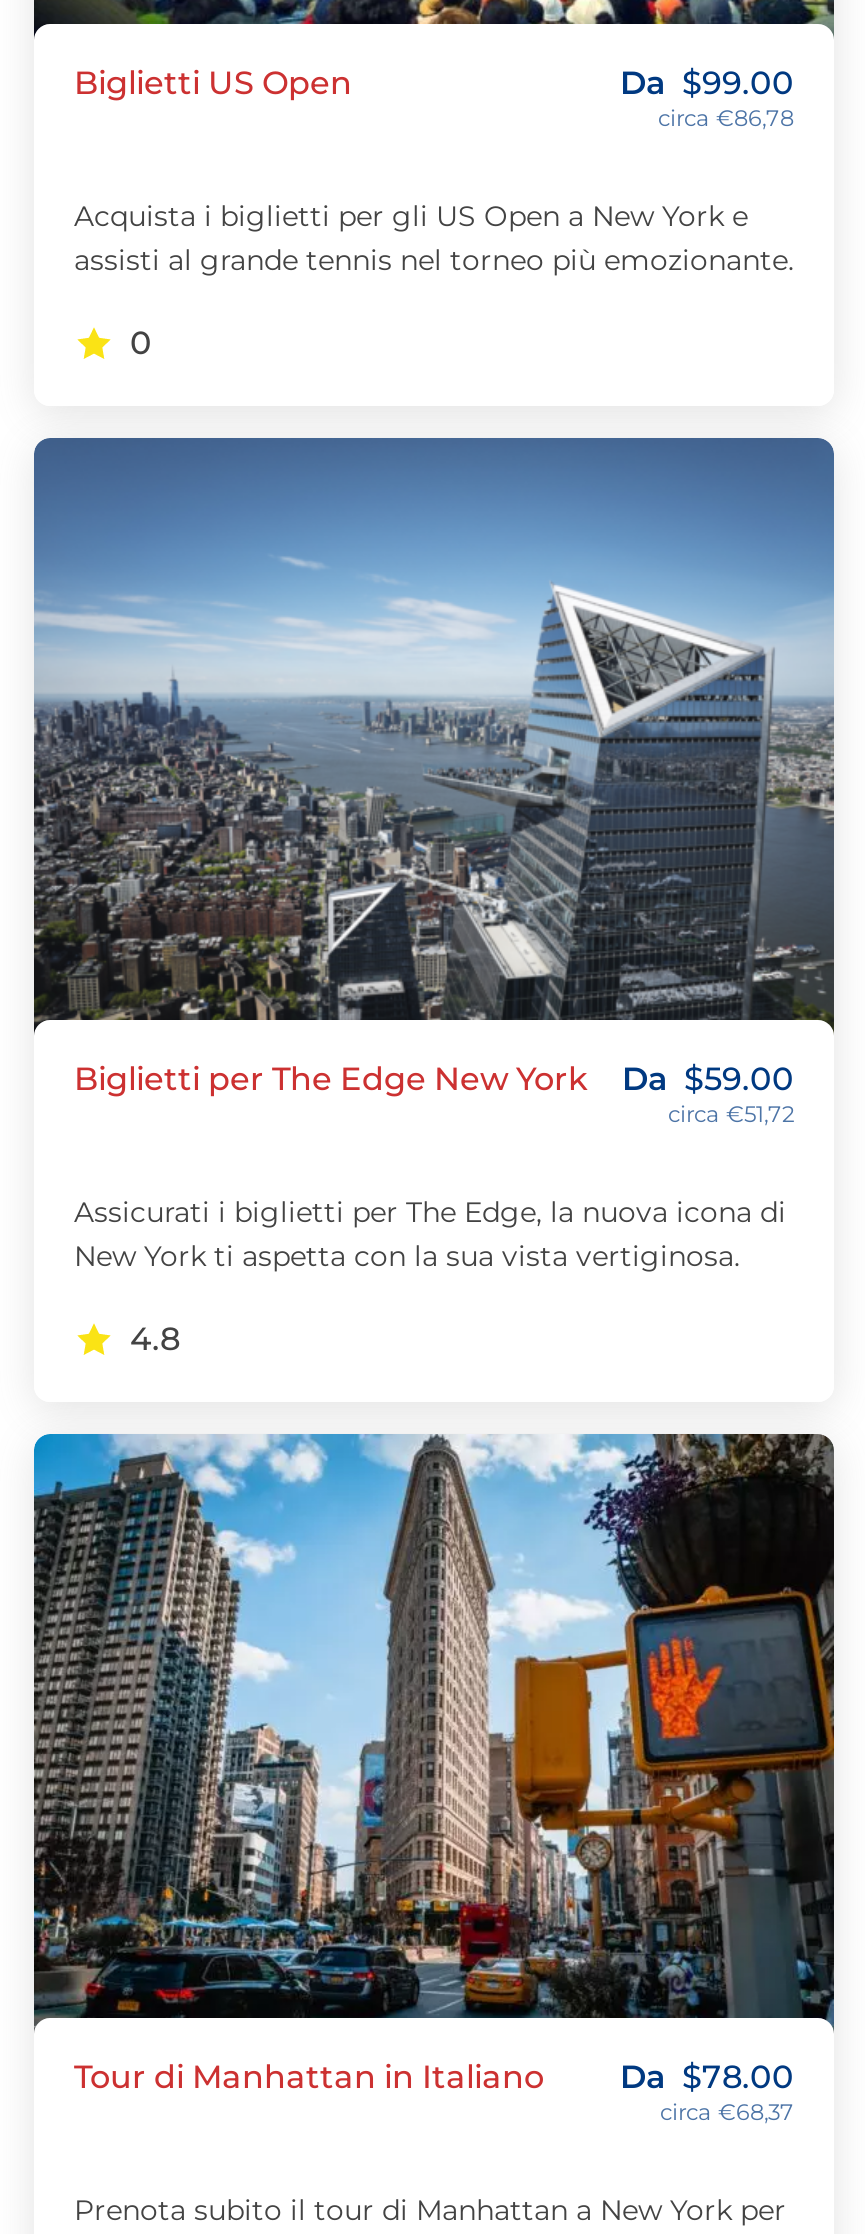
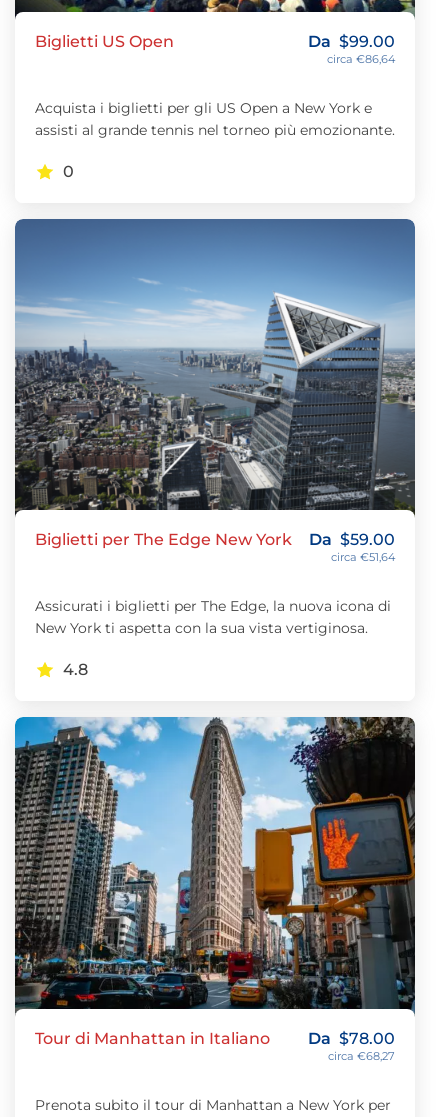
- circa €86,78
+ circa €86,64

- circa €51,72
+ circa €51,64

- circa €68,37
+ circa €68,27
